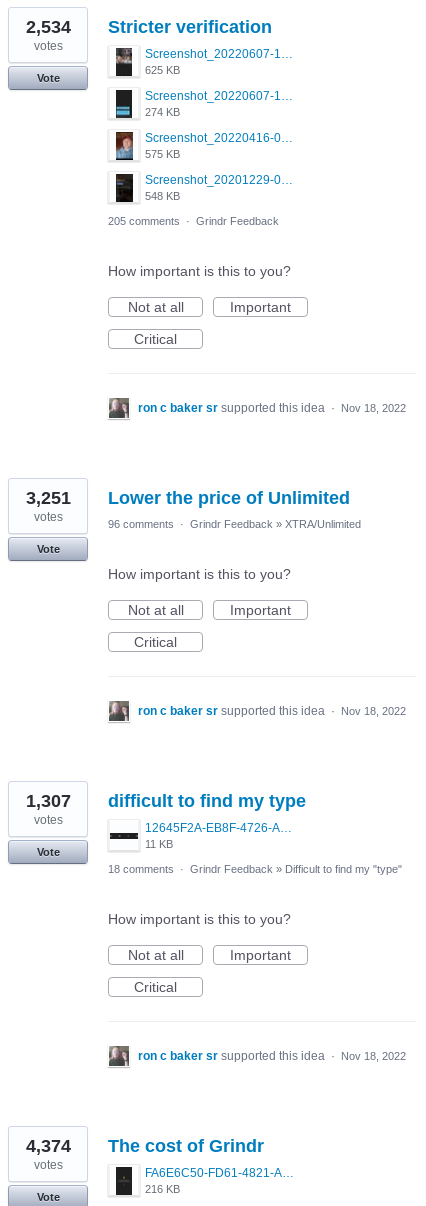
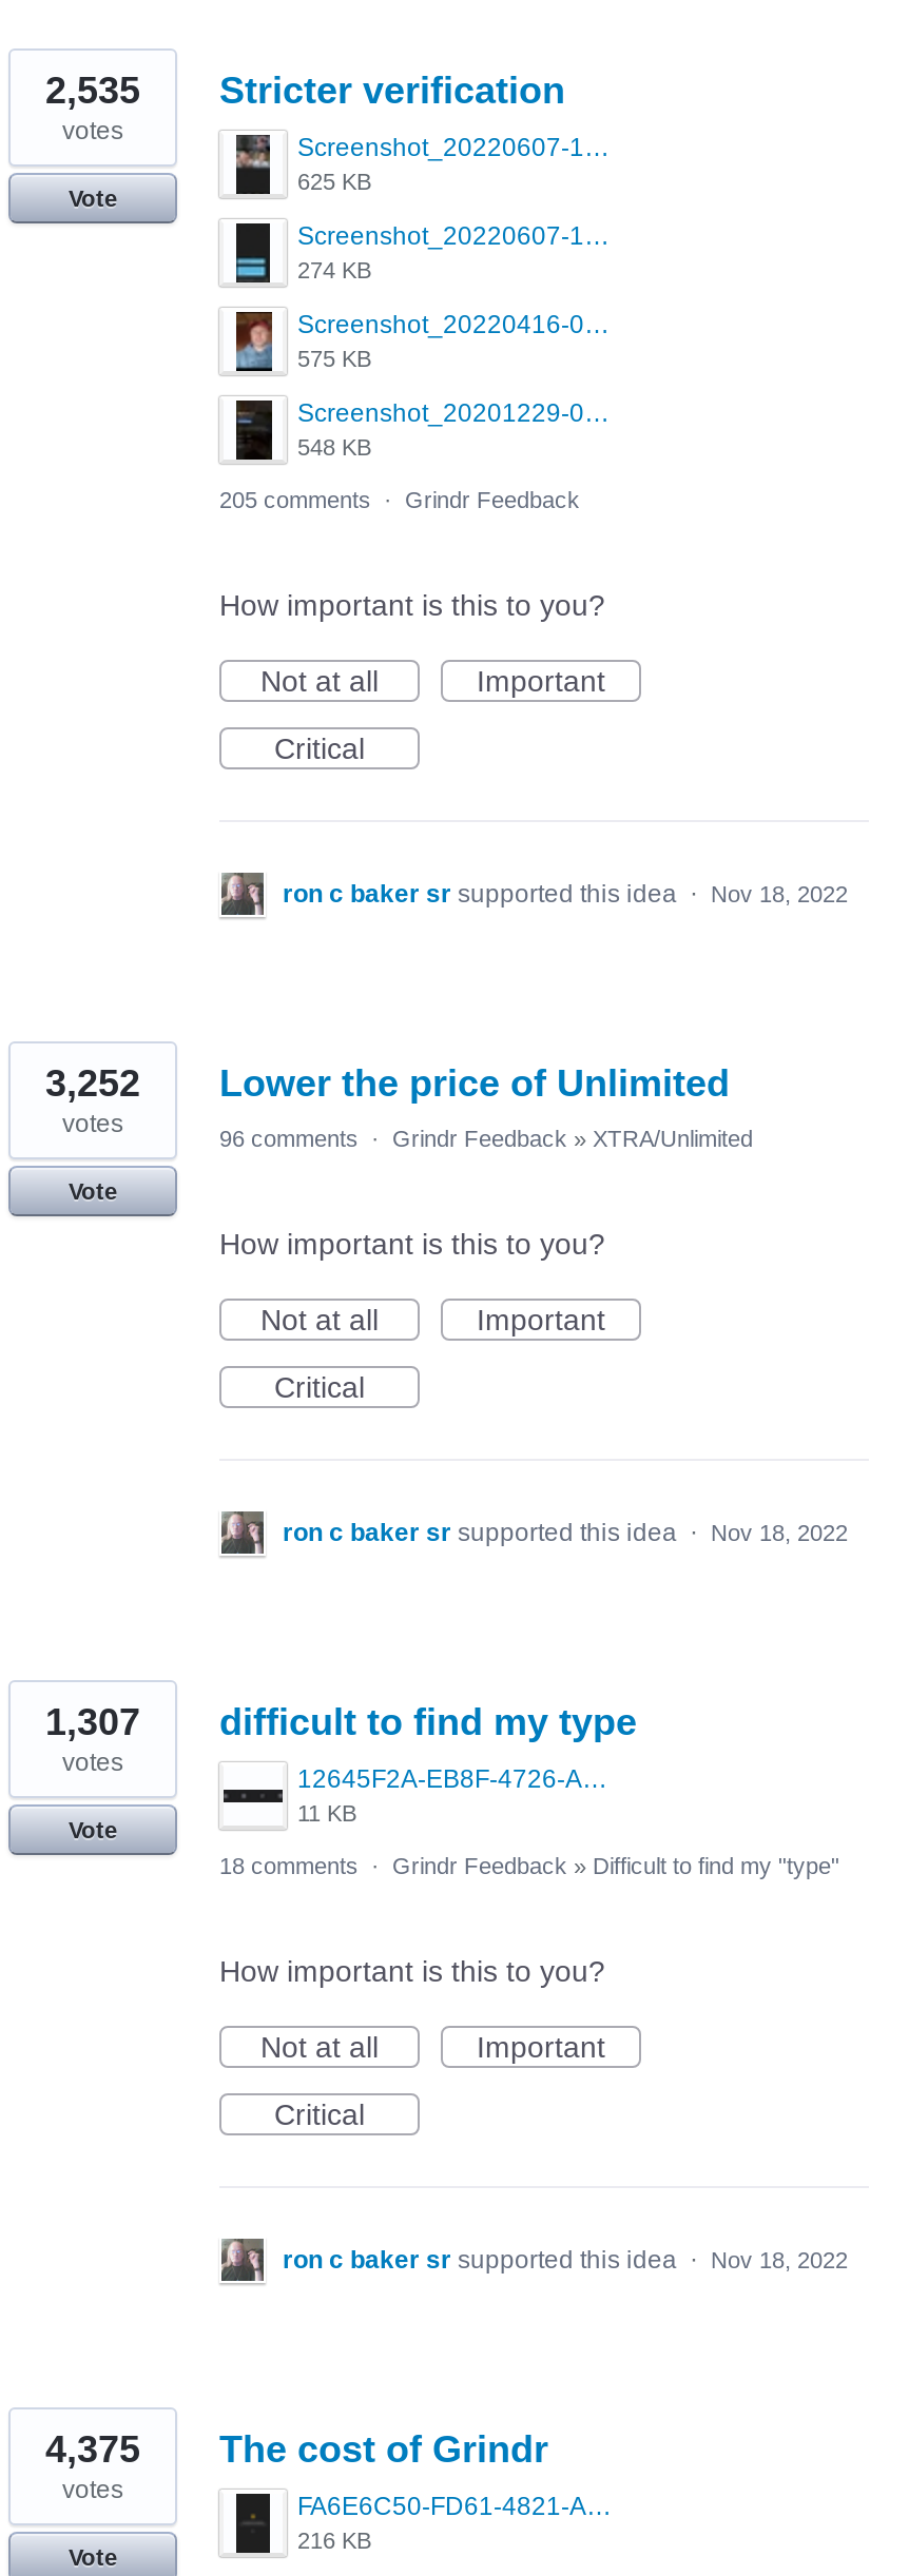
- 2,534 Stricter verification
+ 2,535 Stricter verification

- 3,251 Lower the price of Unlimited
+ 3,252 Lower the price of Unlimited

- 4,374 The cost of Grindr
+ 4,375 The cost of Grindr
